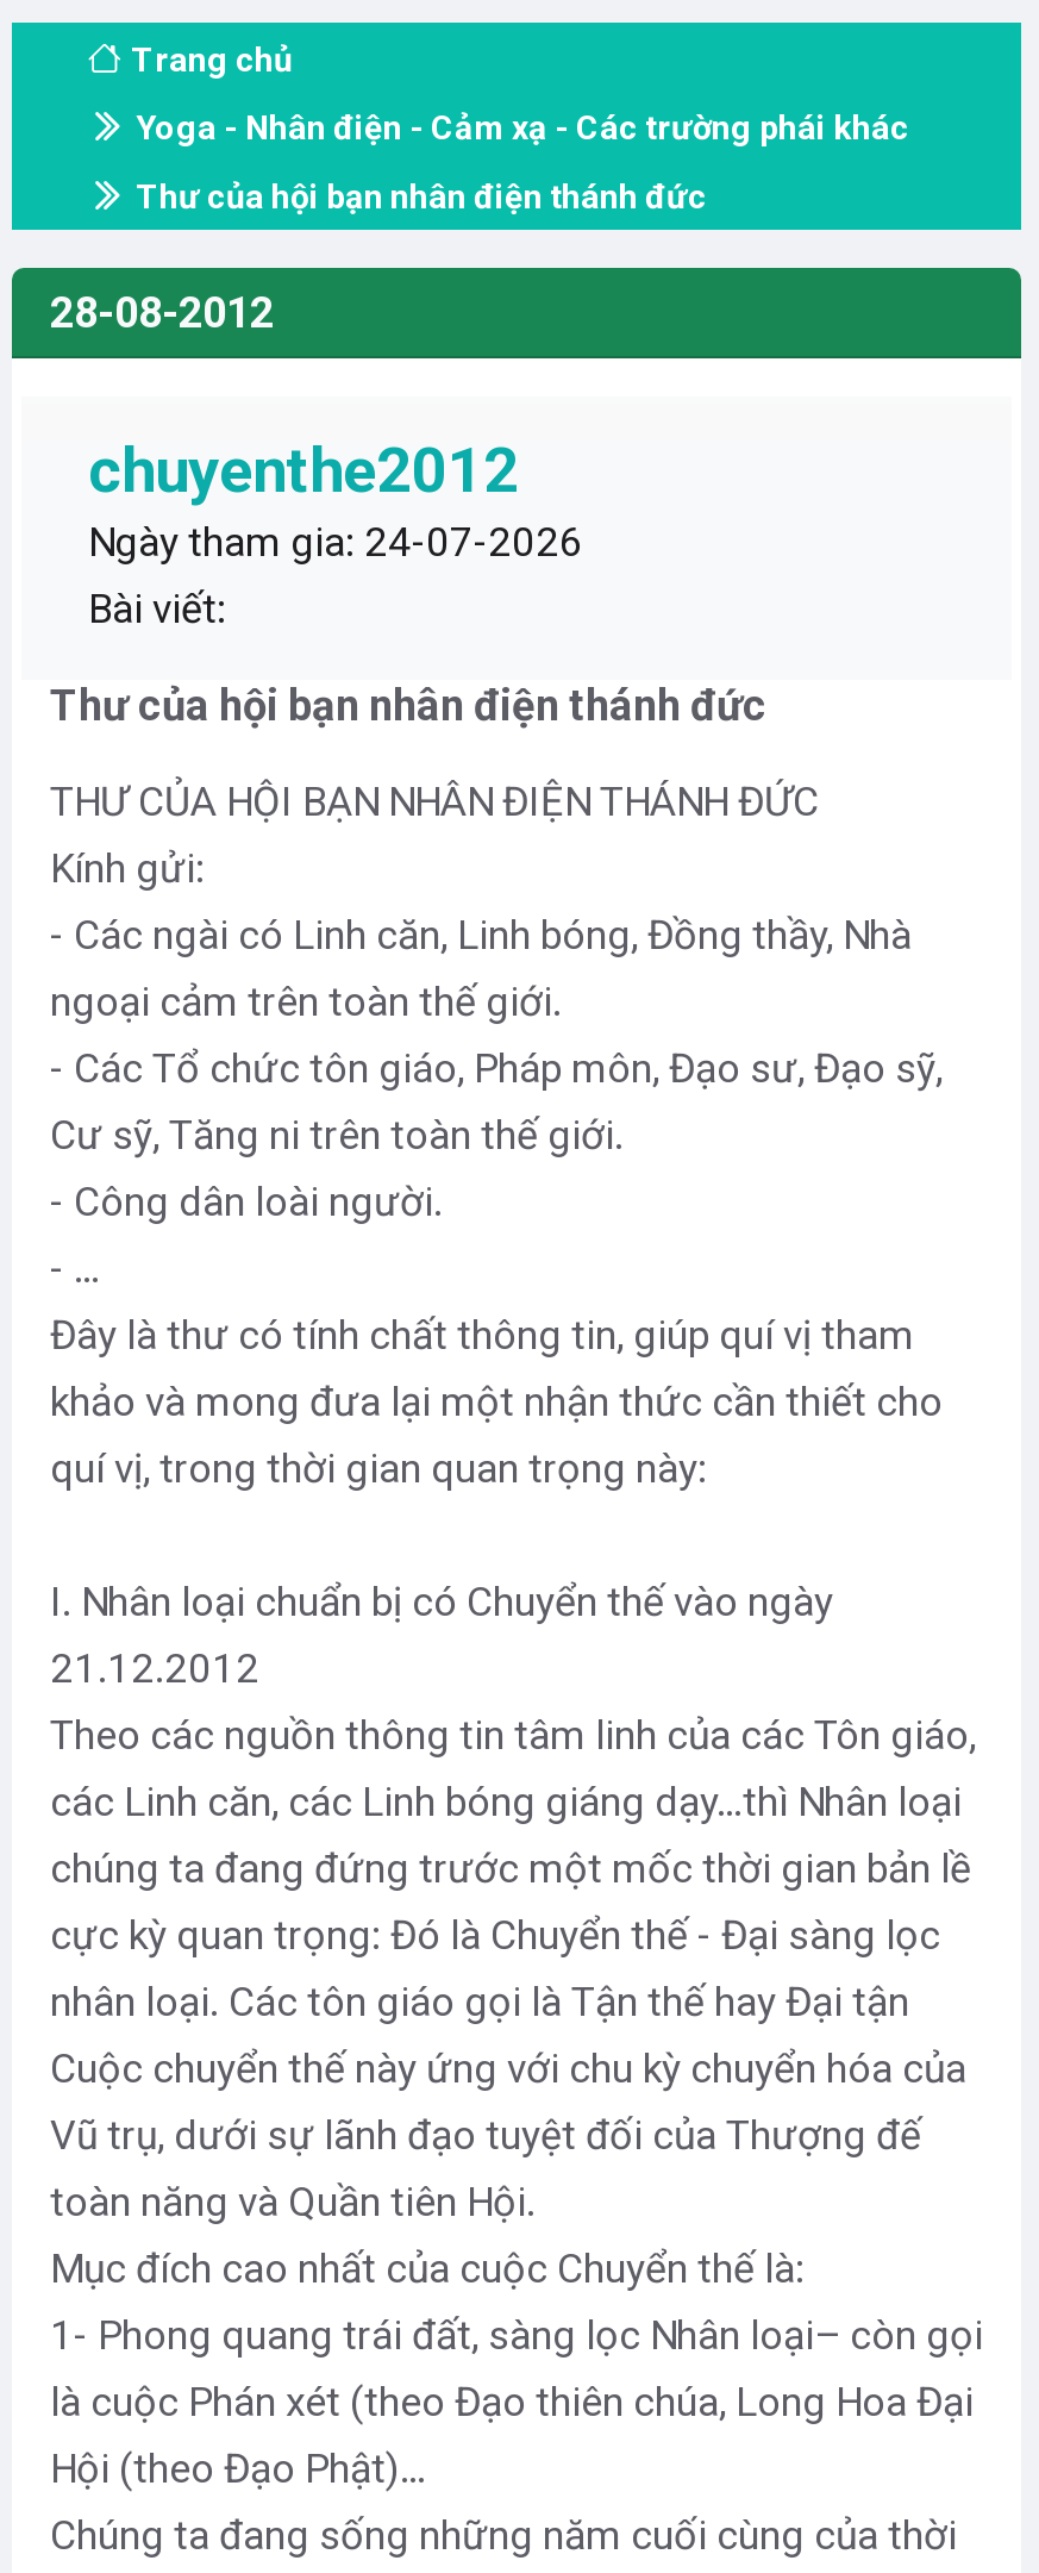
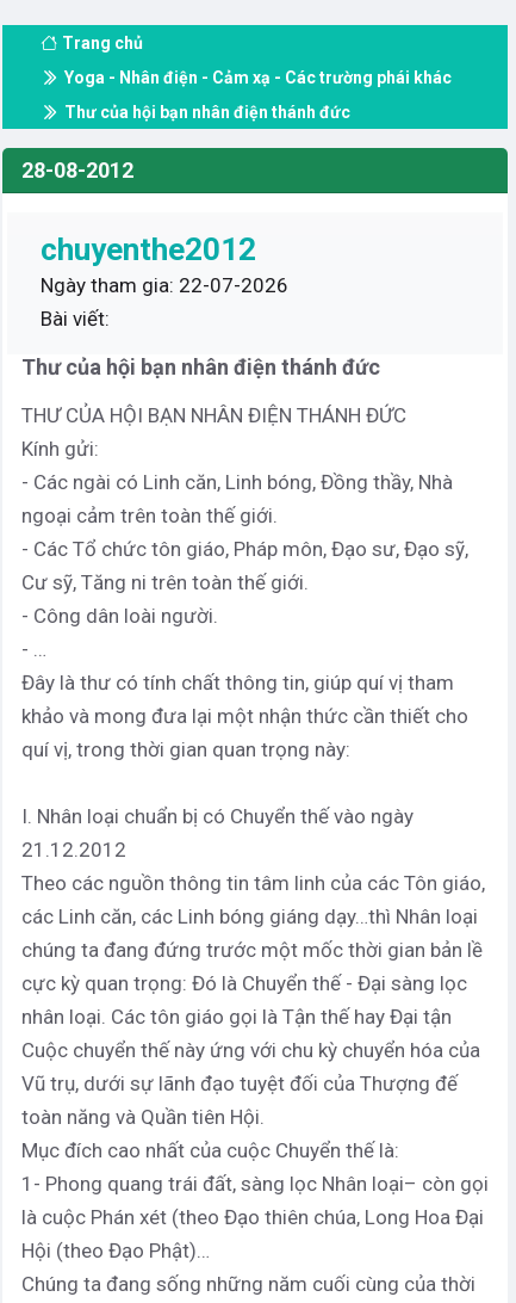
- Ngày tham gia: 24-07-2026
+ Ngày tham gia: 22-07-2026
